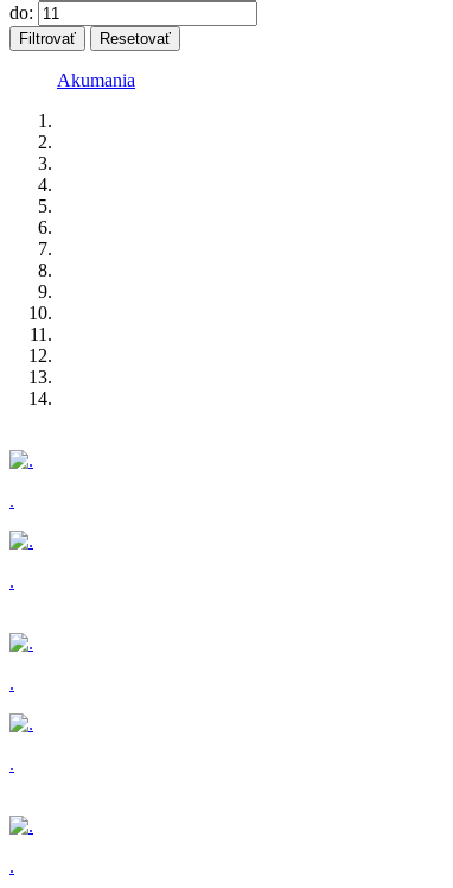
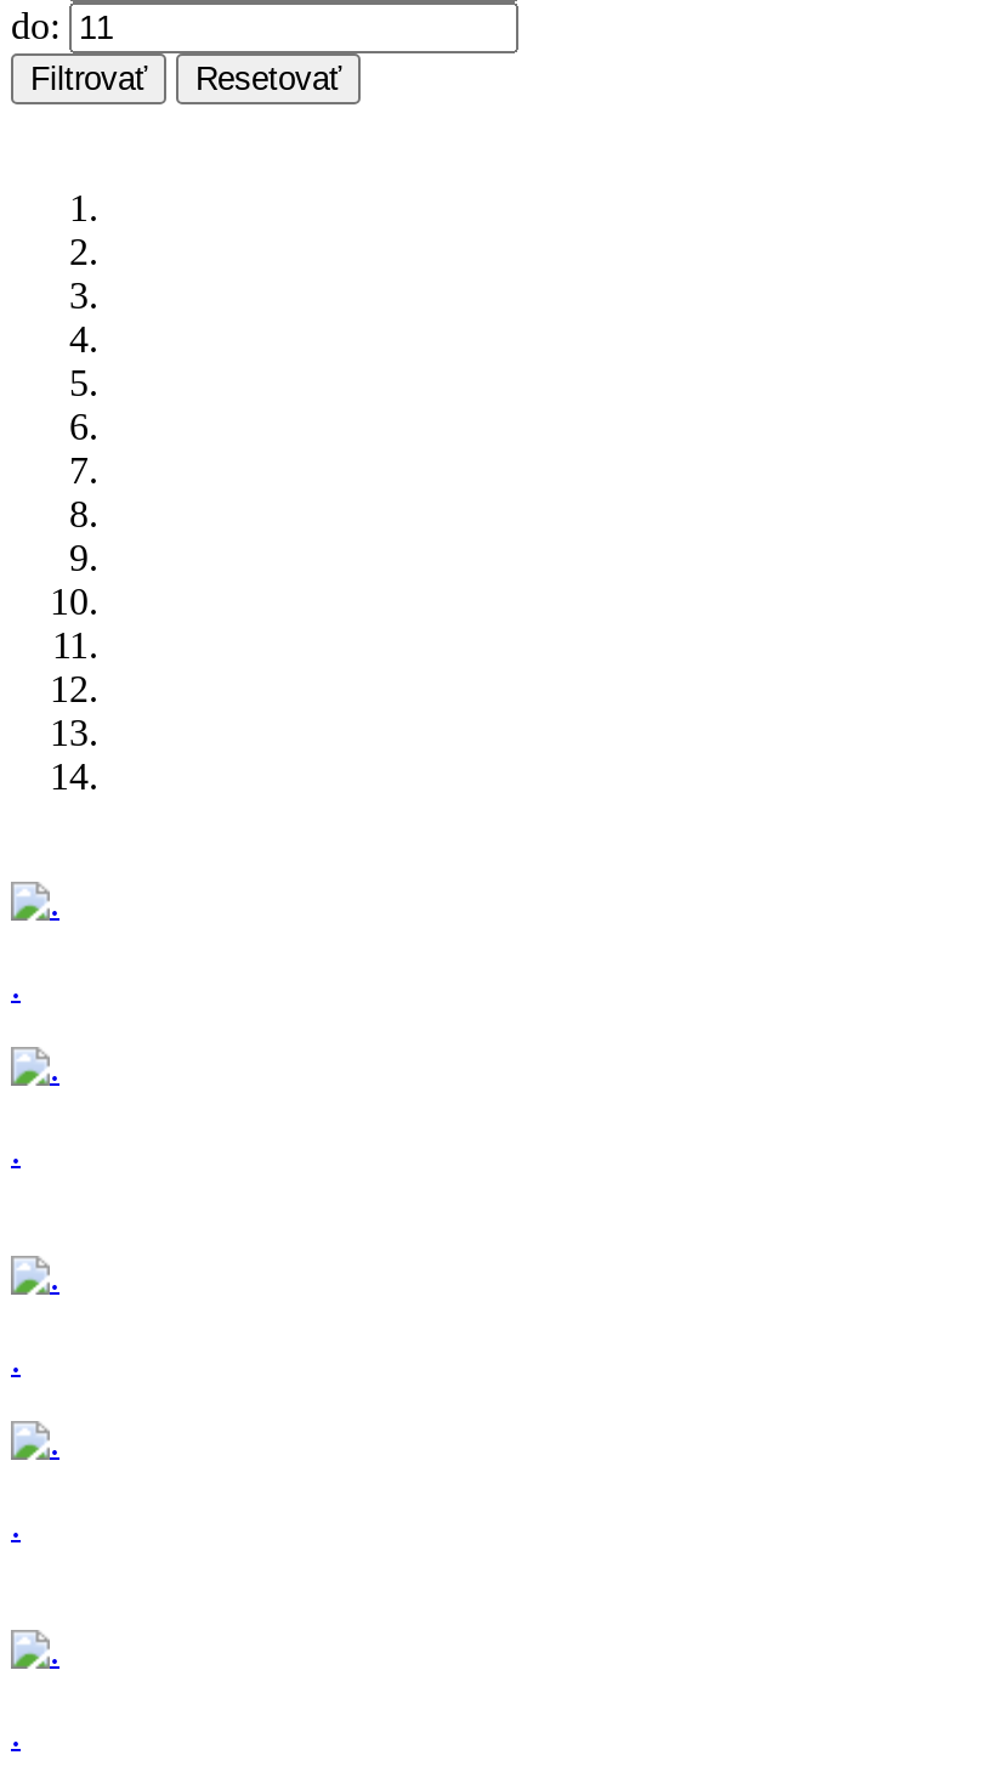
- Akumania
